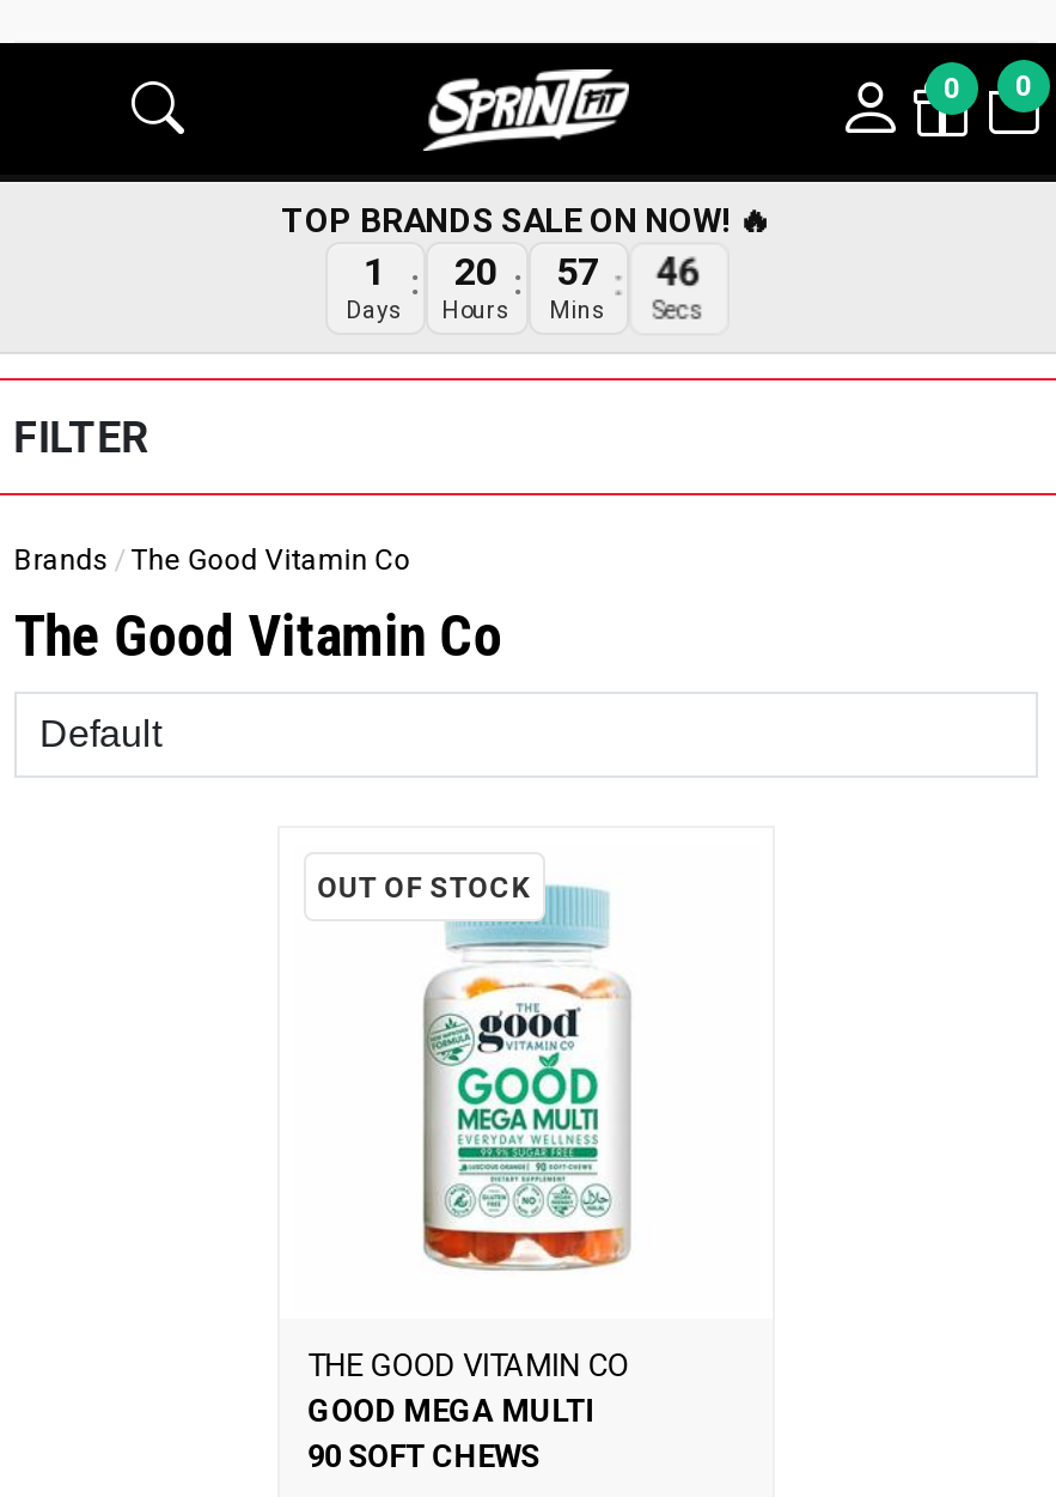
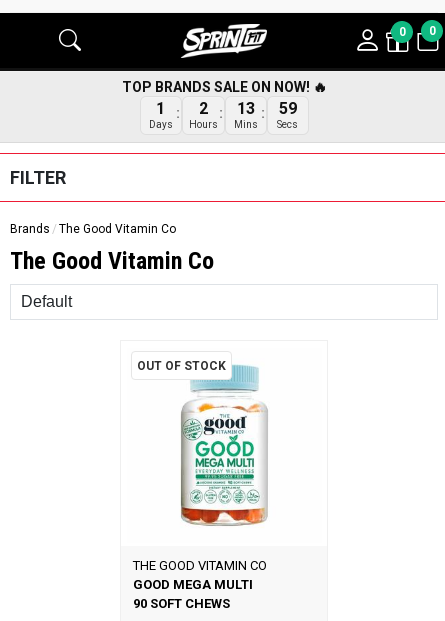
- 20
+ 2

- 57
+ 13

- 46
+ 59
